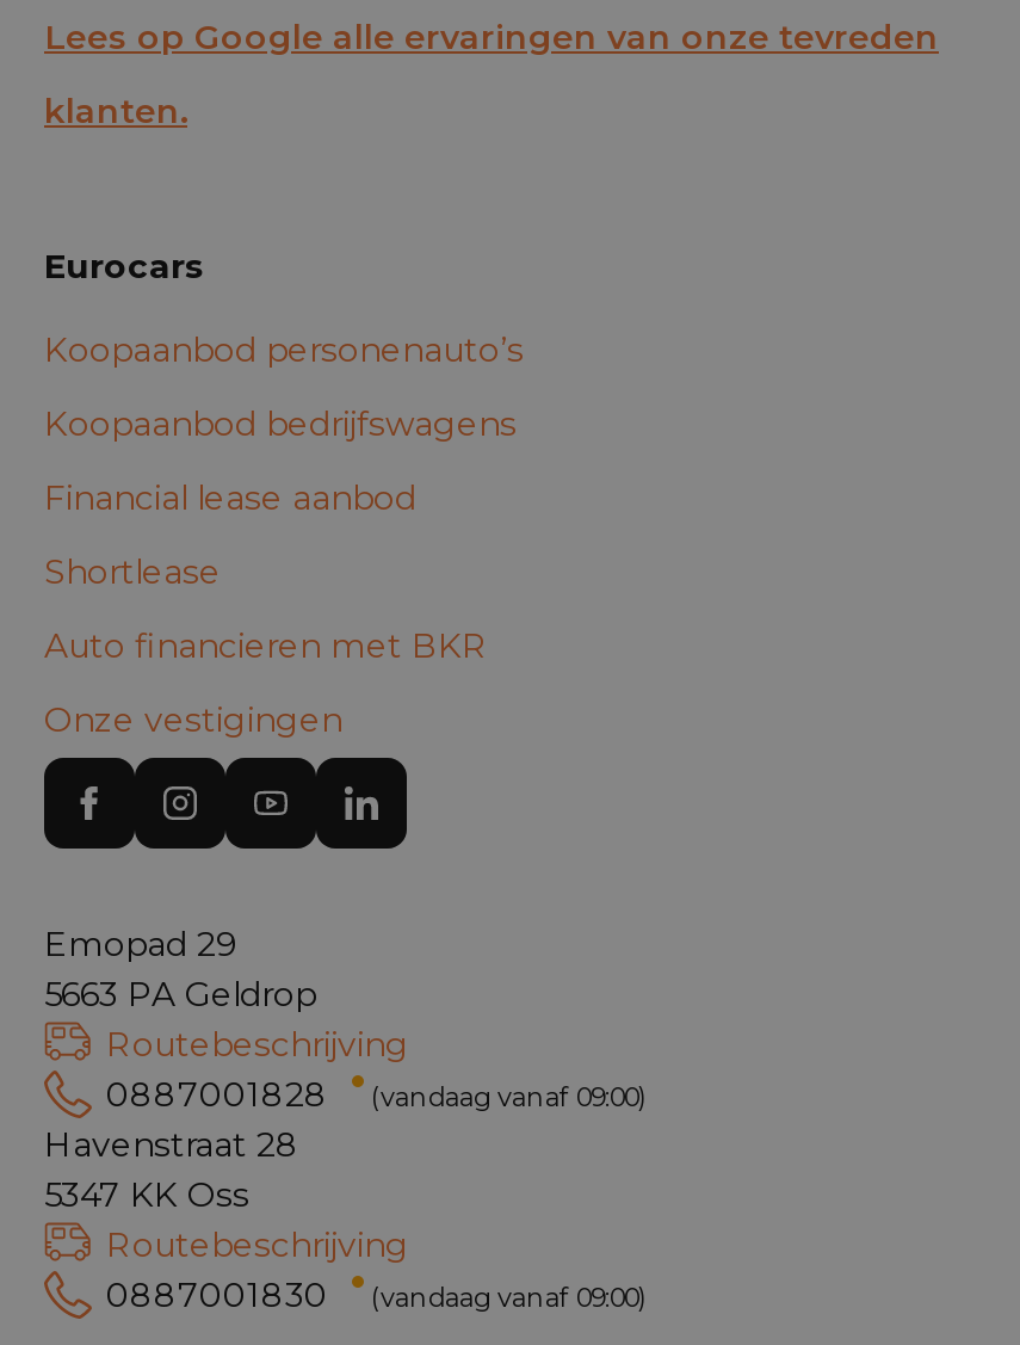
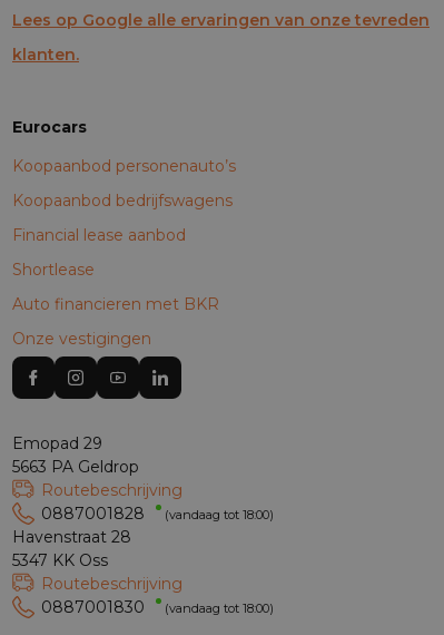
- (vandaag vanaf 09:00)
+ (vandaag tot 18:00)

- (vandaag vanaf 09:00)
+ (vandaag tot 18:00)
